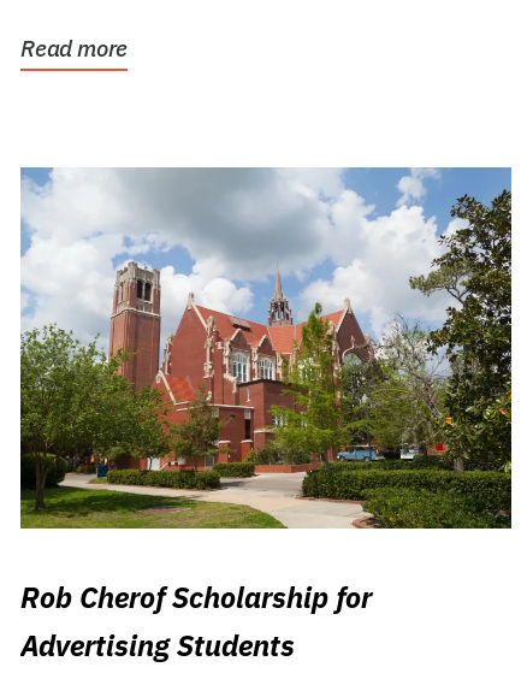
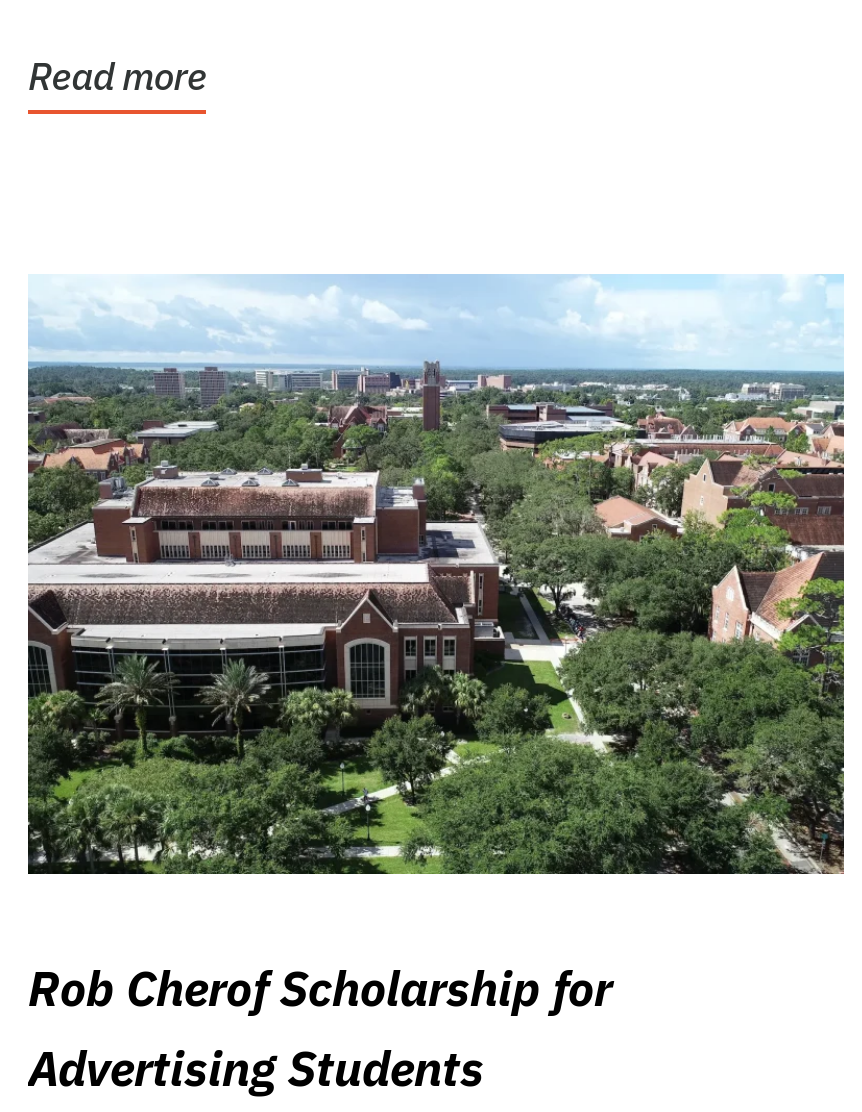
- [image]
+ [image]
